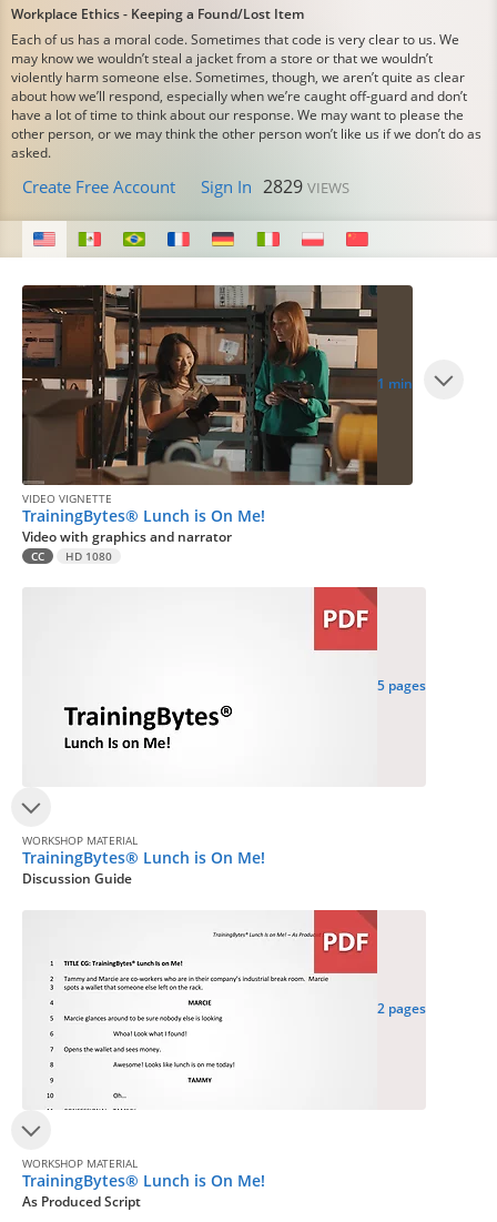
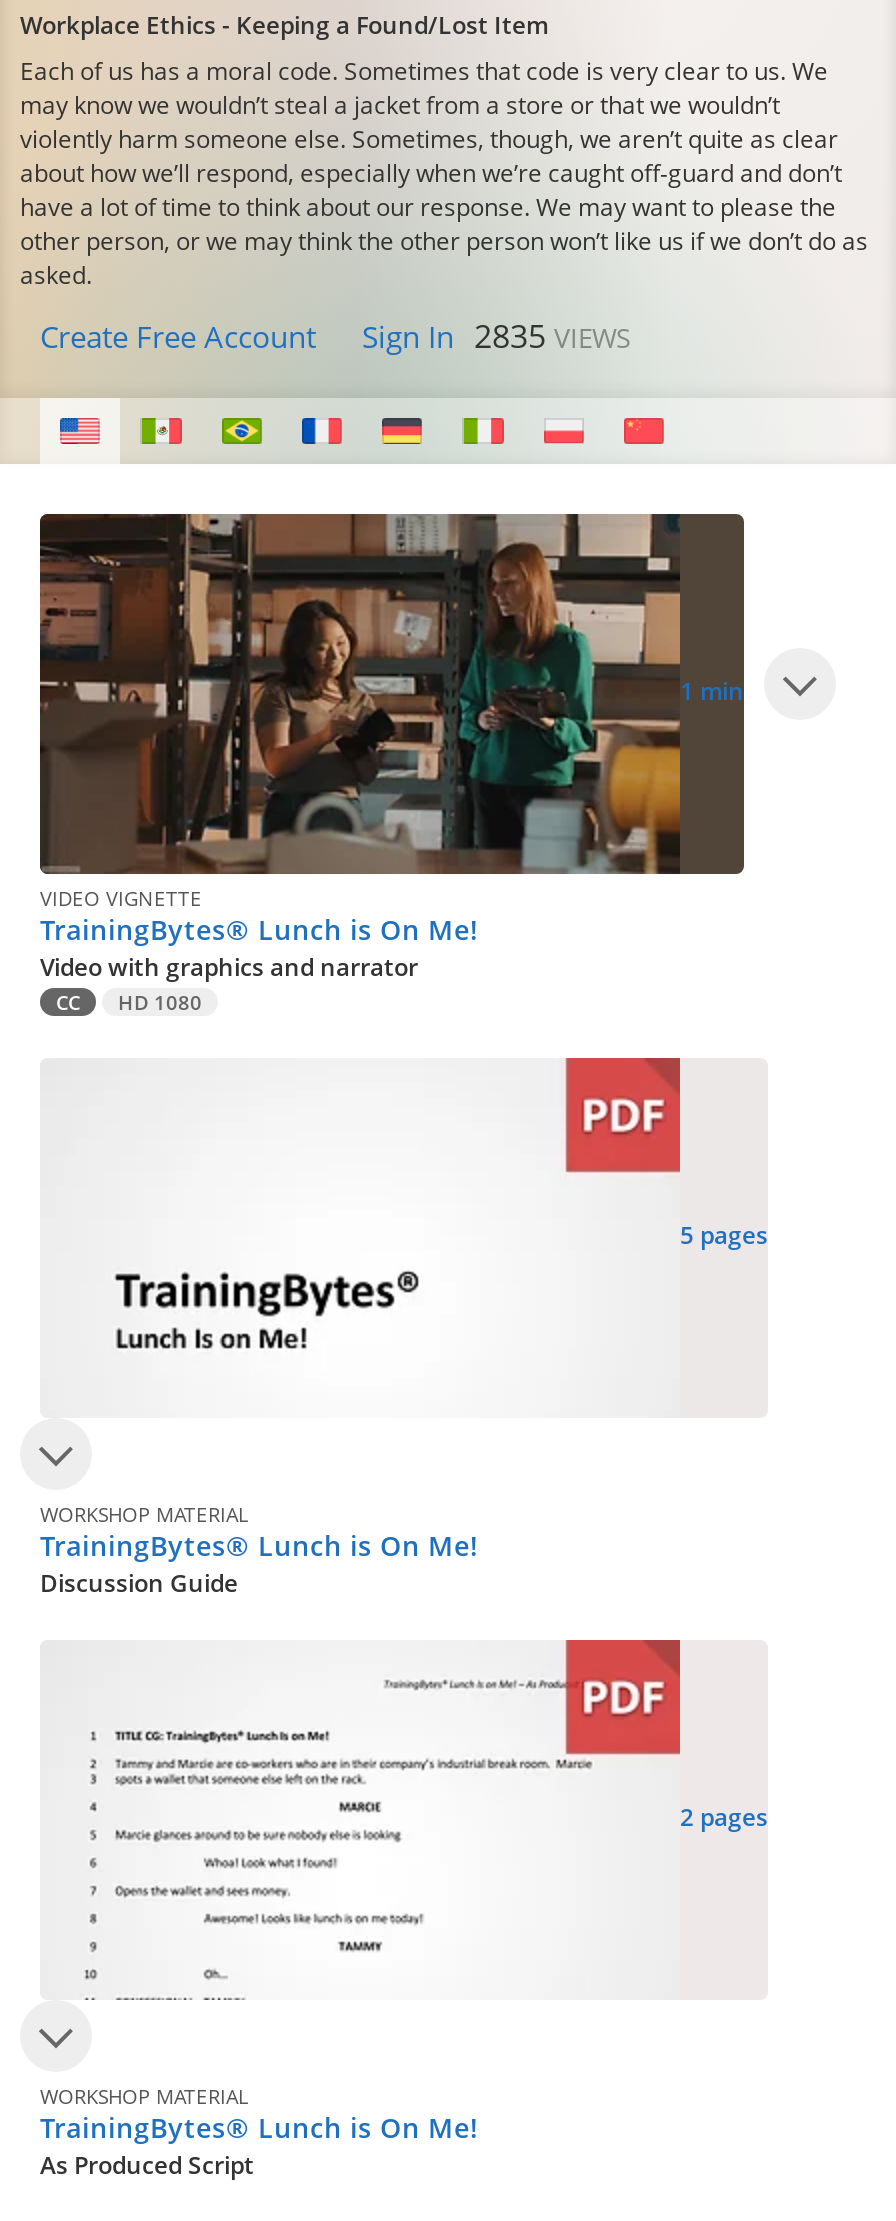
- Create Free Account Sign In 2829 VIEWS
+ Create Free Account Sign In 2835 VIEWS
